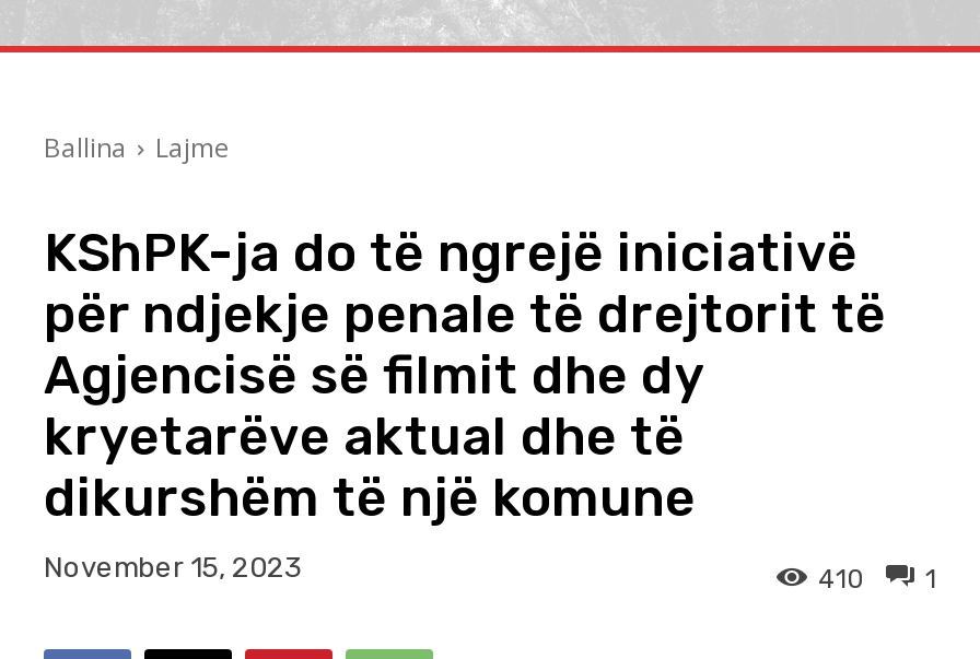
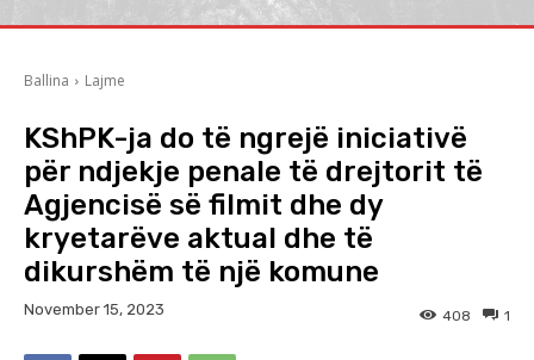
- 410 1
+ 408 1
